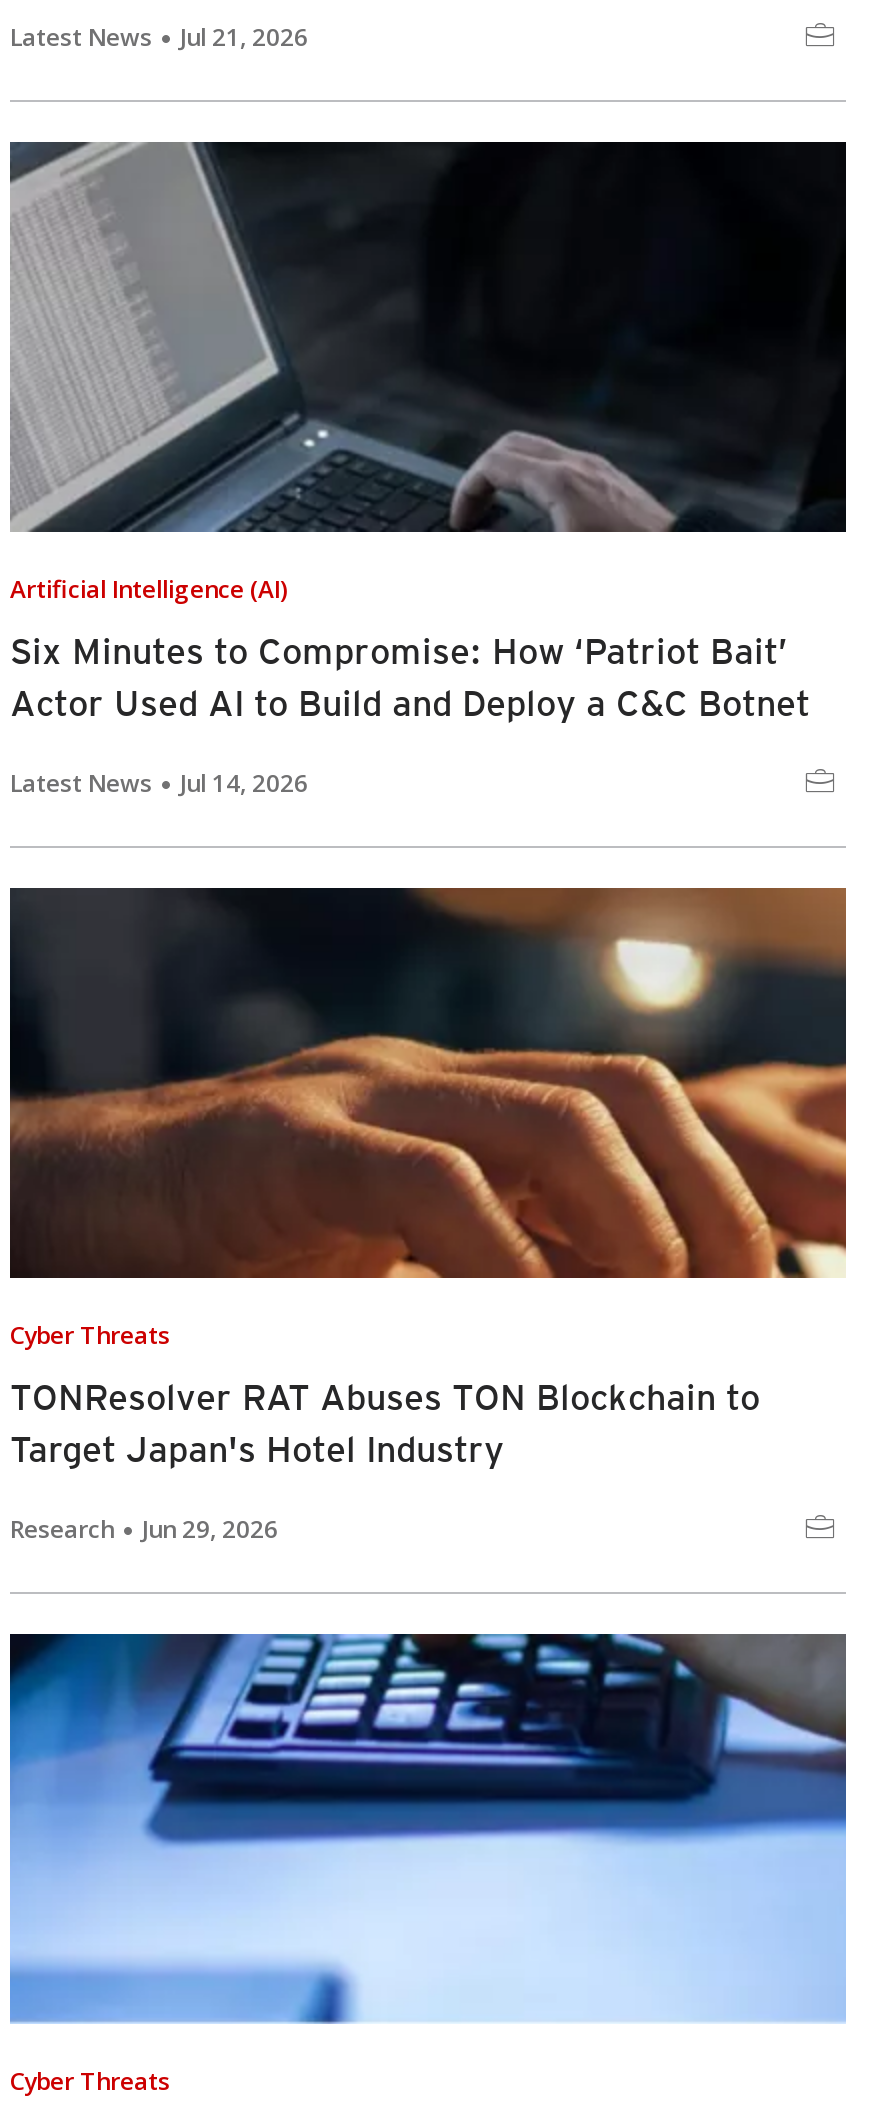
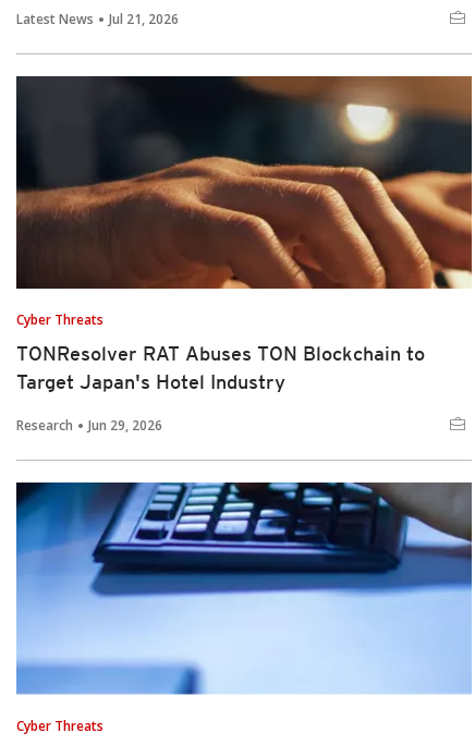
- [image]
- Artificial Intelligence (AI)
- Six Minutes to Compromise: How ‘Patriot Bait’
- Actor Used AI to Build and Deploy a C&C Botnet
- Latest News
- Jul 14, 2026
